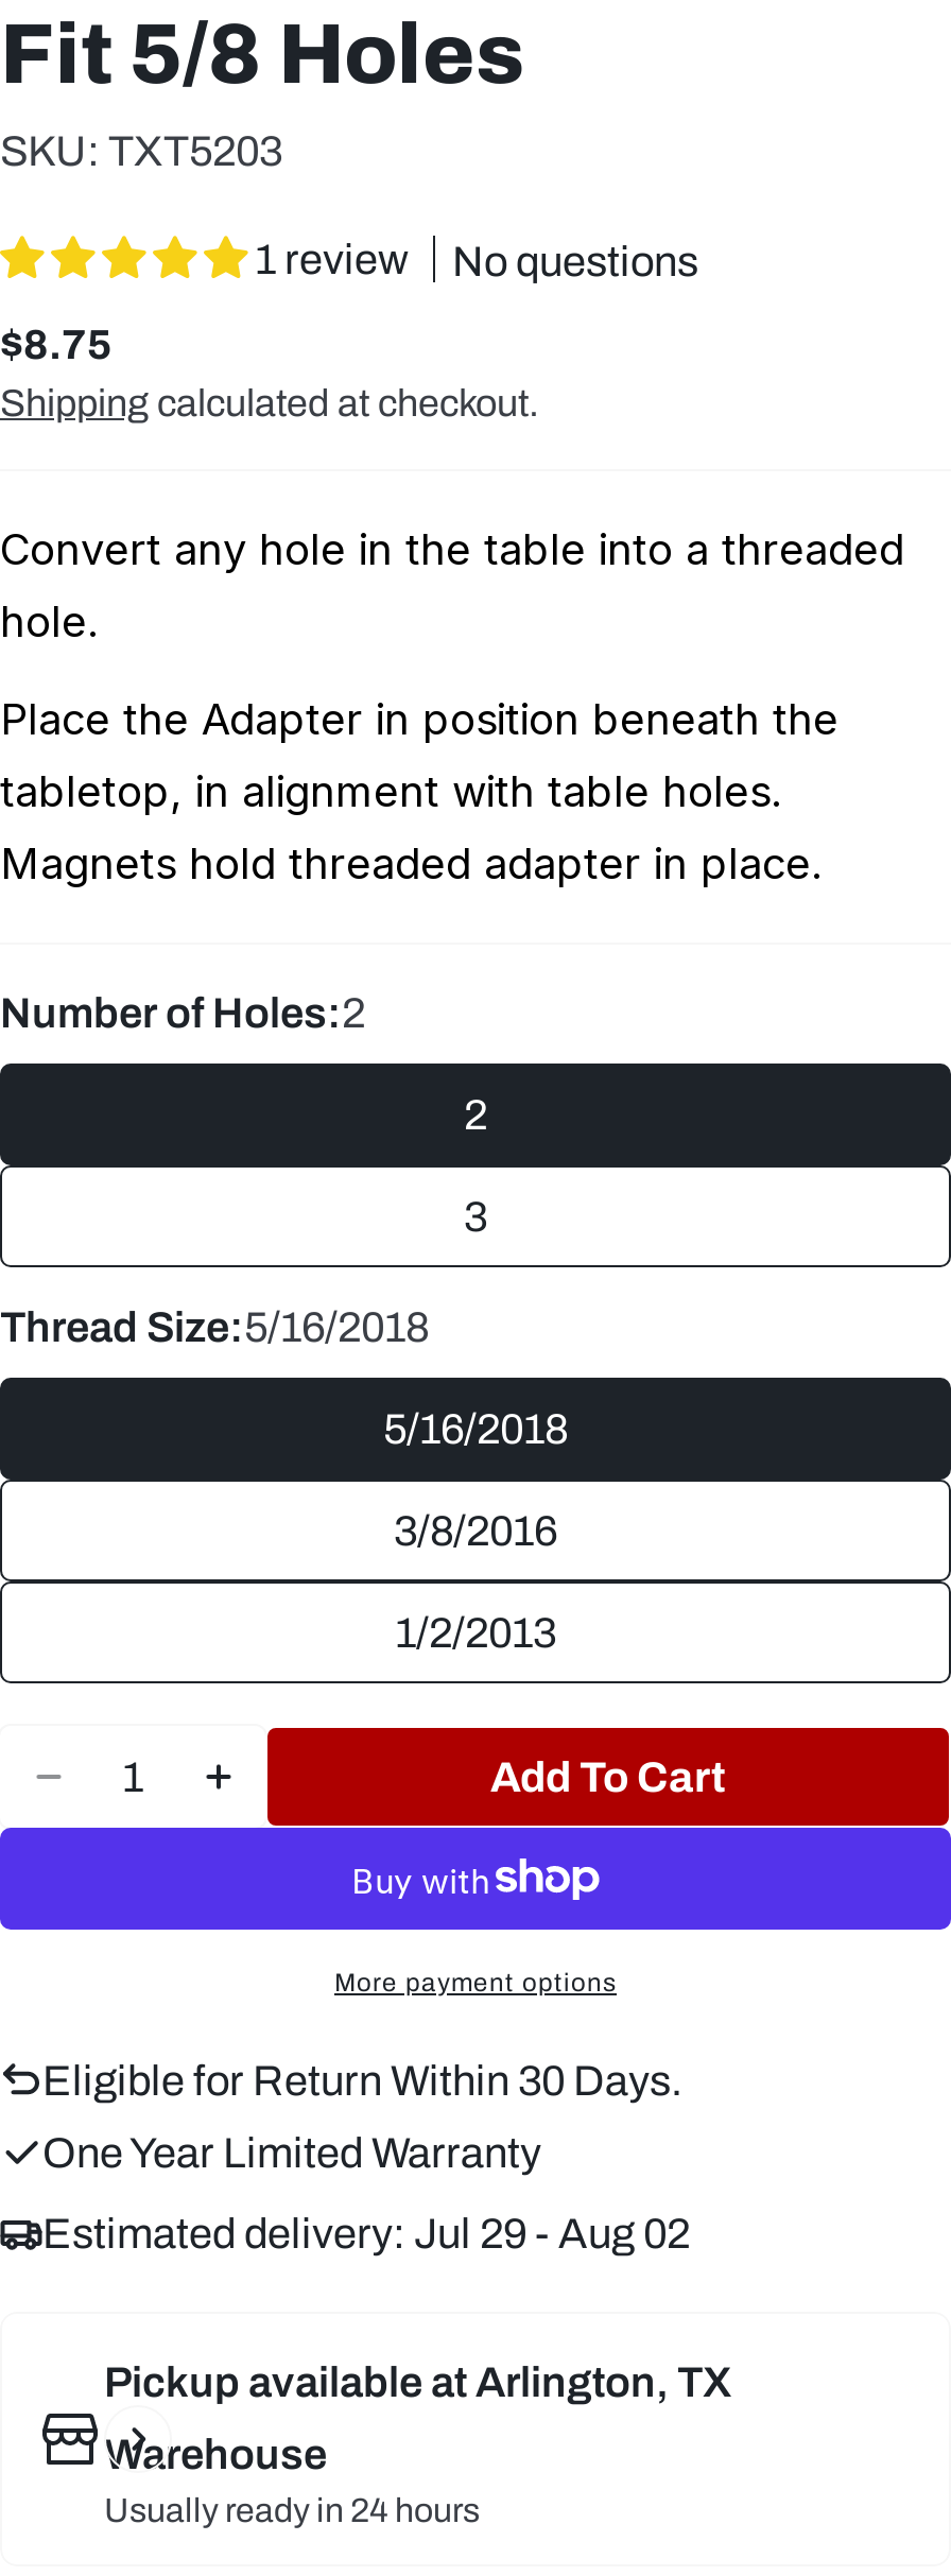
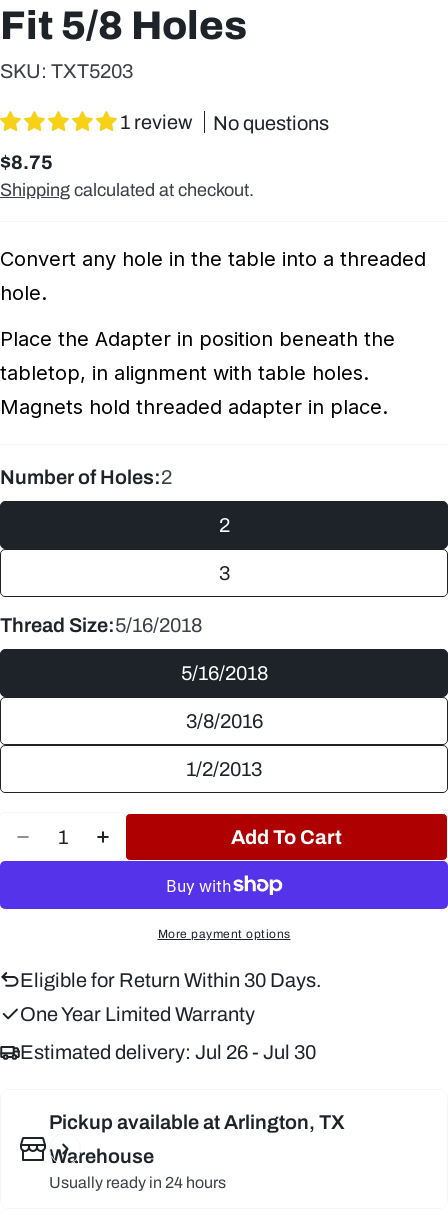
- Estimated delivery: Jul 29 - Aug 02
+ Estimated delivery: Jul 26 - Jul 30
